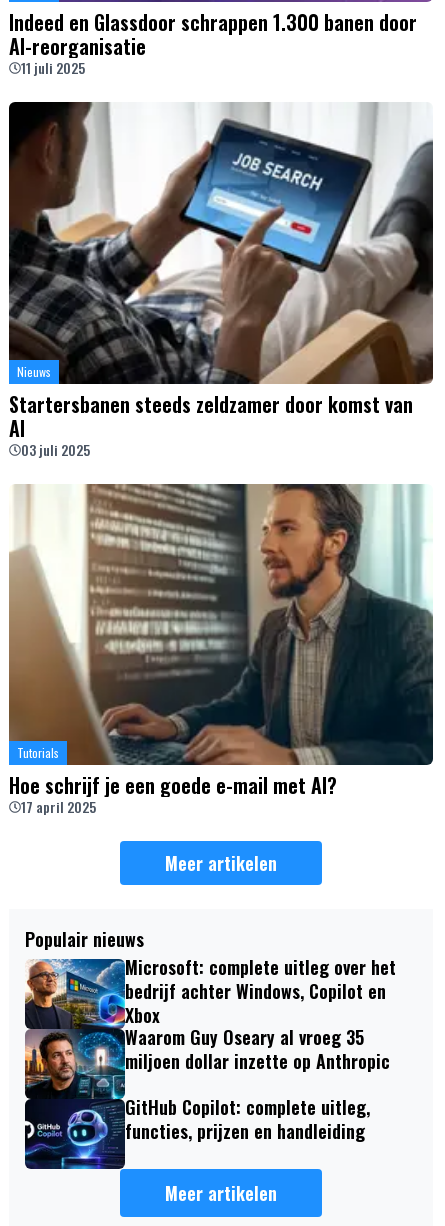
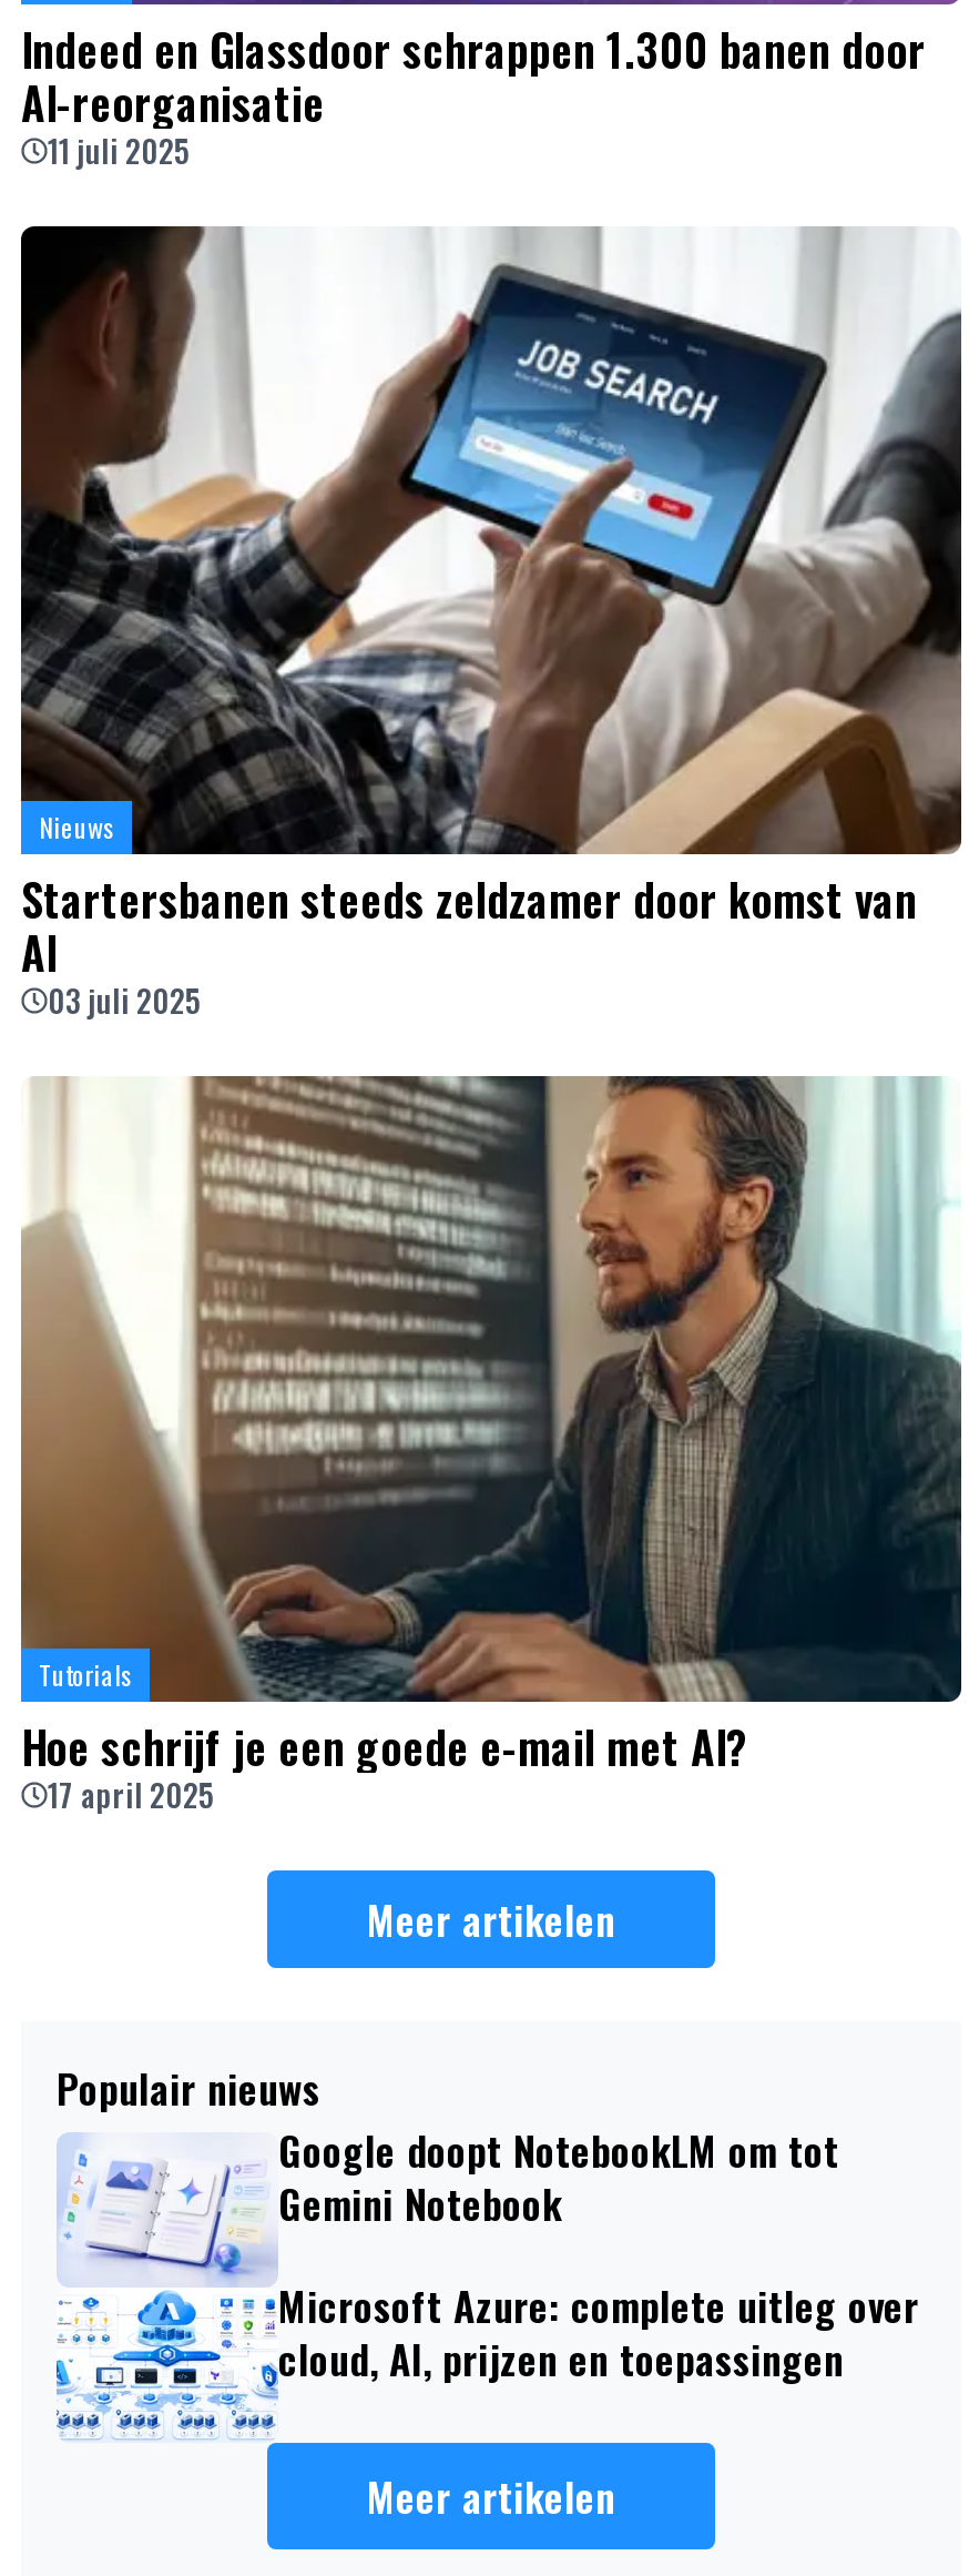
- [image]
- Microsoft: complete uitleg over het
- bedrijf achter Windows, Copilot en
- Xbox
- Waarom Guy Oseary al vroeg 35
- miljoen dollar inzette op Anthropic
+ [image]
+ Google doopt NotebookLM om tot
+ Gemini Notebook

- GitHub Copilot: complete uitleg,
- functies, prijzen en handleiding
+ Microsoft Azure: complete uitleg over
+ cloud, AI, prijzen en toepassingen
